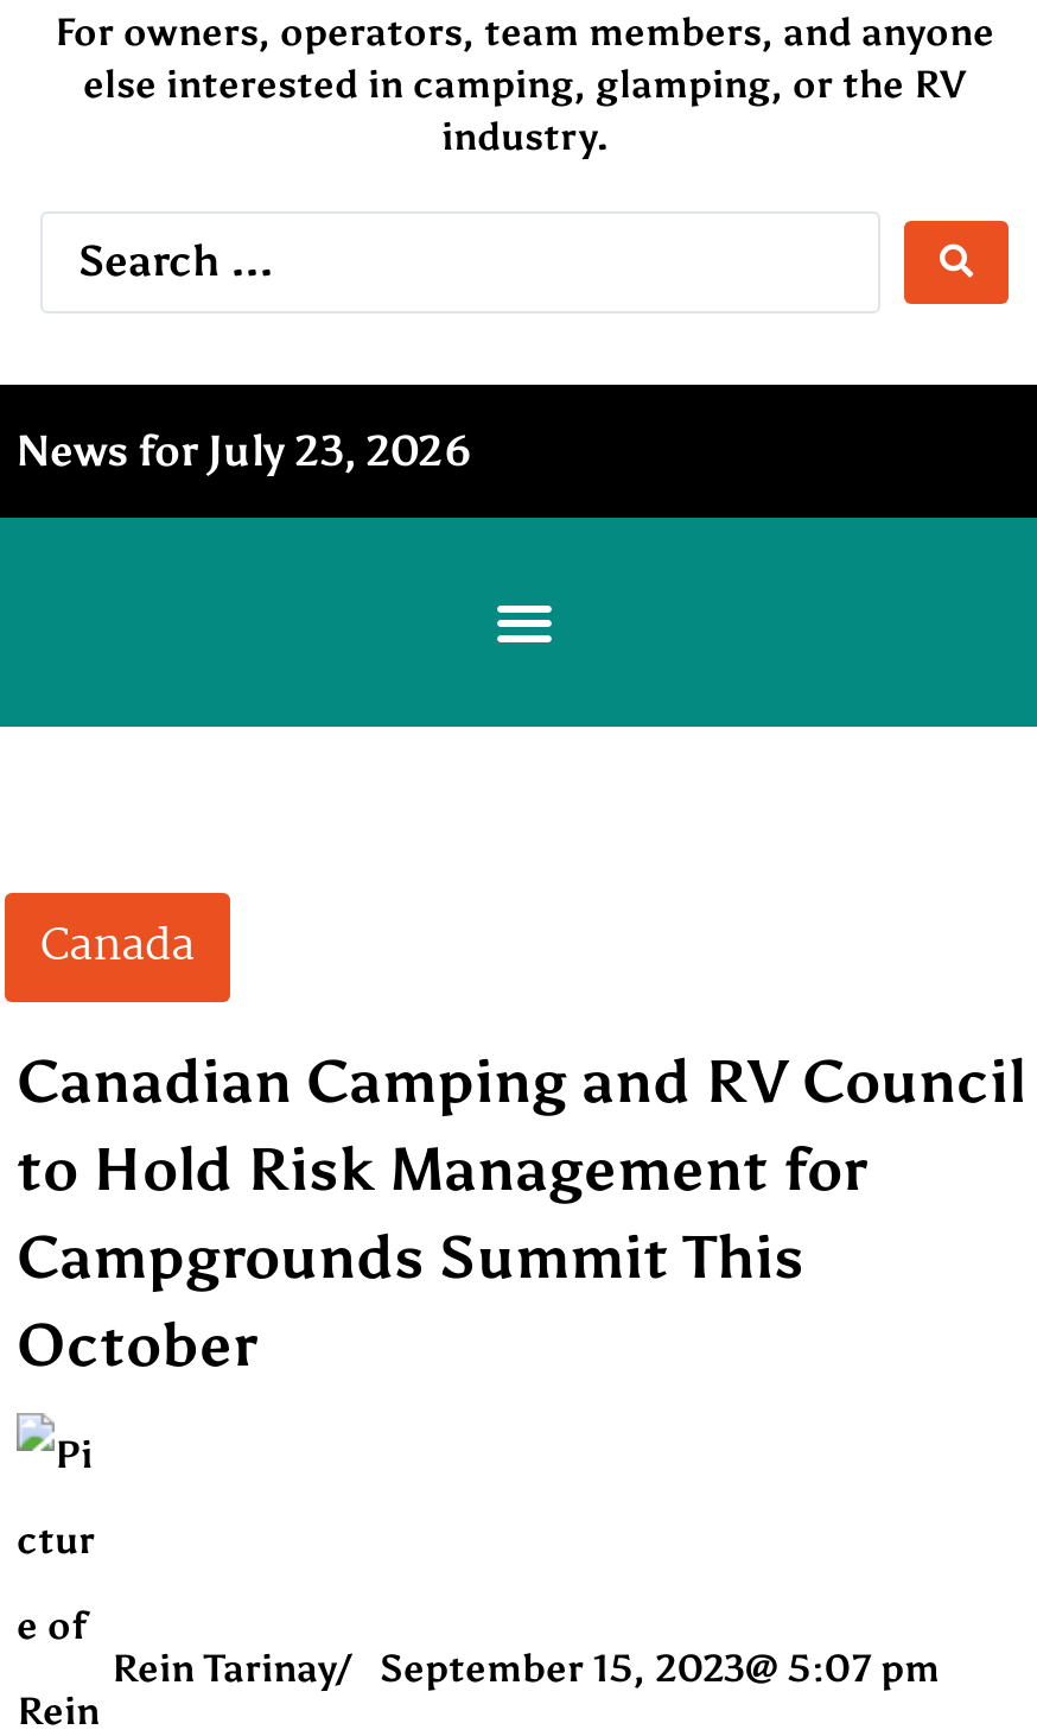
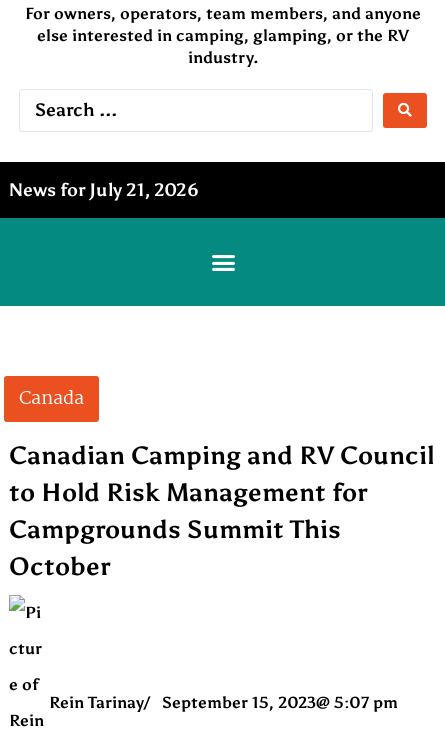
- News for July 23, 2026
+ News for July 21, 2026
